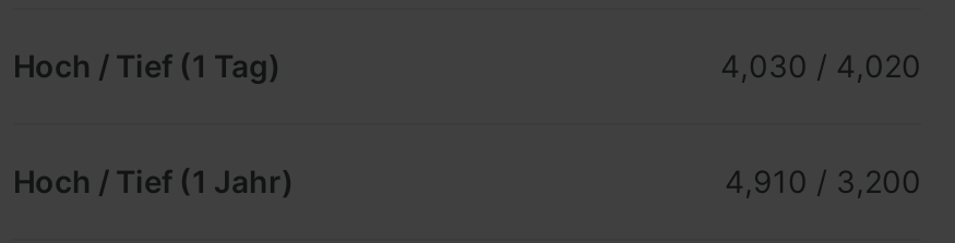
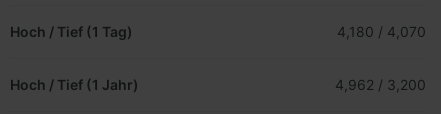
- 4,030 / 4,020
+ 4,180 / 4,070

- 4,910 / 3,200
+ 4,962 / 3,200
